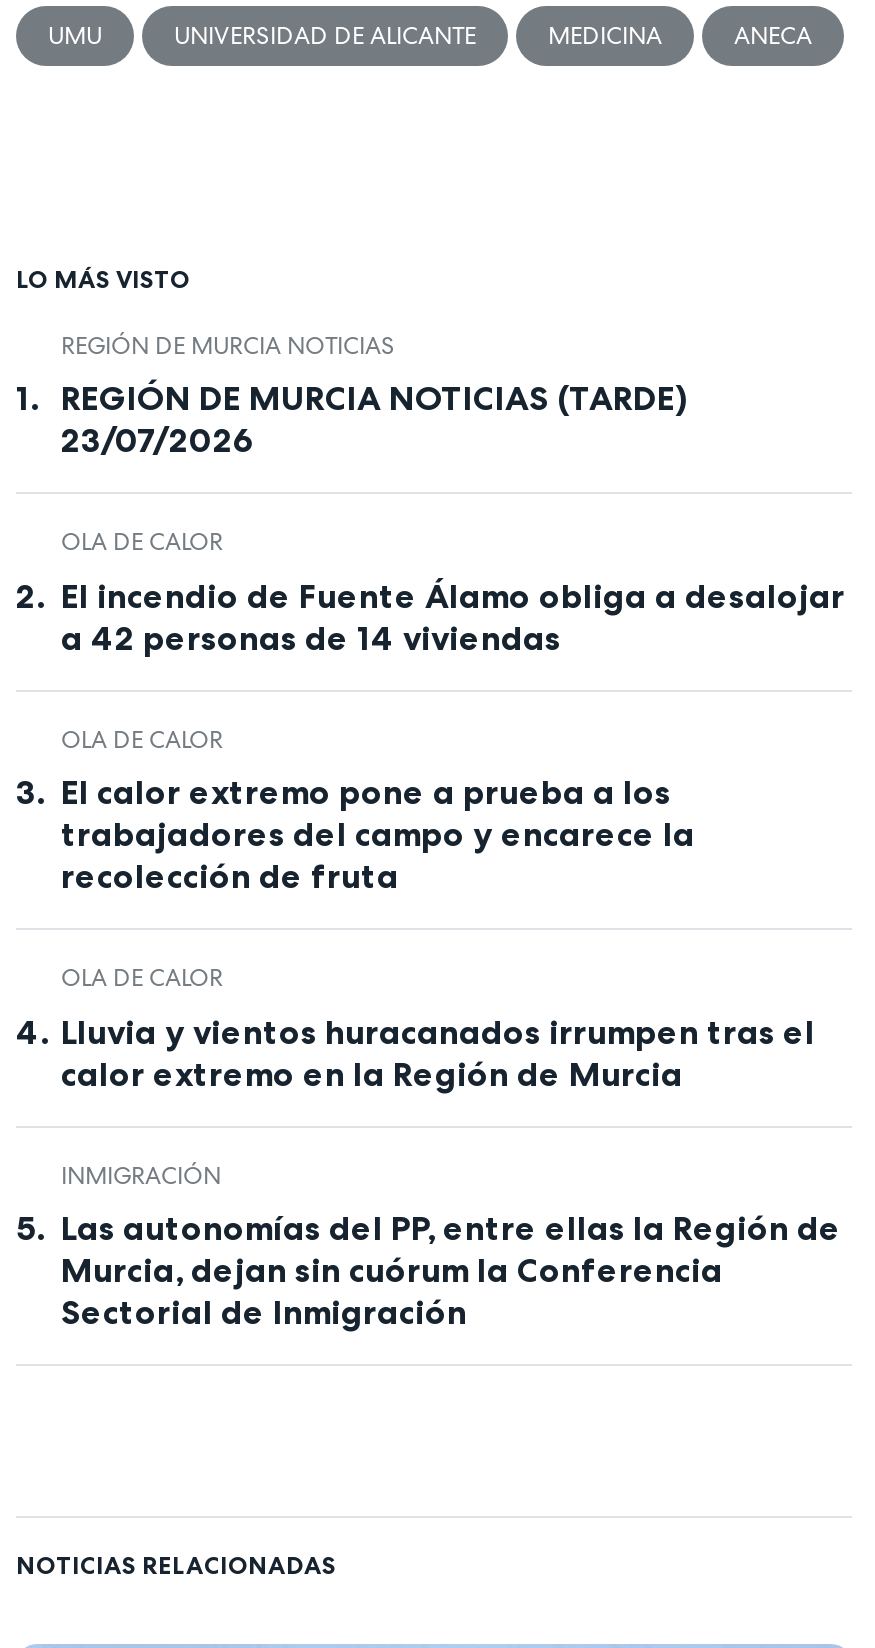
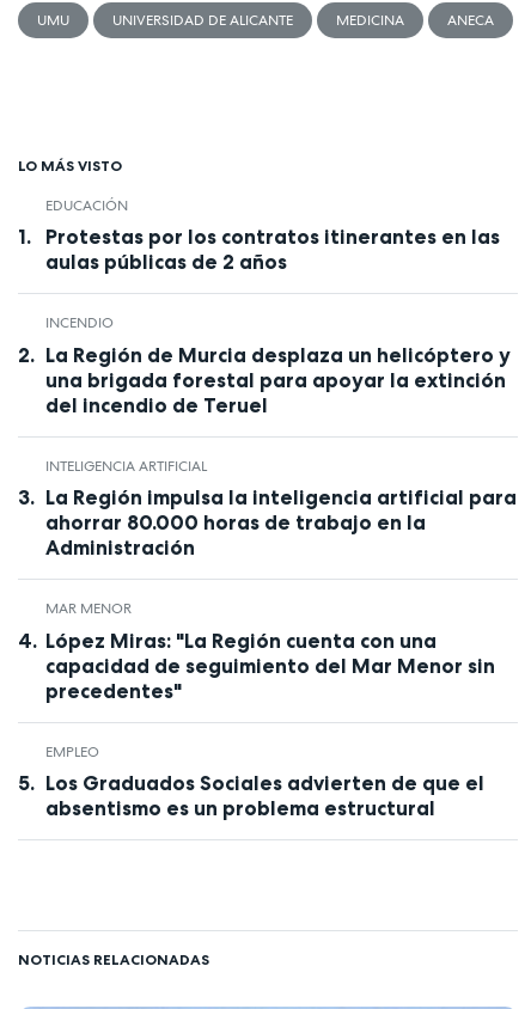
- REGIÓN DE MURCIA NOTICIAS
- REGIÓN DE MURCIA NOTICIAS (TARDE)
- 23/07/2026
+ EDUCACIÓN
+ Protestas por los contratos itinerantes en las
+ aulas públicas de 2 años

- OLA DE CALOR
- El incendio de Fuente Álamo obliga a desalojar
- a 42 personas de 14 viviendas
+ INCENDIO
+ La Región de Murcia desplaza un helicóptero y
+ una brigada forestal para apoyar la extinción
+ del incendio de Teruel

- OLA DE CALOR
- El calor extremo pone a prueba a los
- trabajadores del campo y encarece la
- recolección de fruta
+ INTELIGENCIA ARTIFICIAL
+ La Región impulsa la inteligencia artificial para
+ ahorrar 80.000 horas de trabajo en la
+ Administración

- OLA DE CALOR
- Lluvia y vientos huracanados irrumpen tras el
- calor extremo en la Región de Murcia
+ MAR MENOR
+ López Miras: "La Región cuenta con una
+ capacidad de seguimiento del Mar Menor sin
+ precedentes"

- INMIGRACIÓN
- Las autonomías del PP, entre ellas la Región de
- Murcia, dejan sin cuórum la Conferencia
- Sectorial de Inmigración
+ EMPLEO
+ Los Graduados Sociales advierten de que el
+ absentismo es un problema estructural
